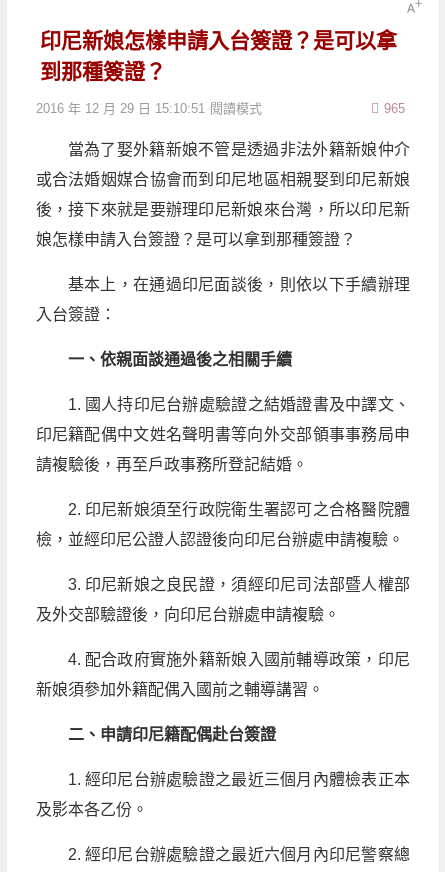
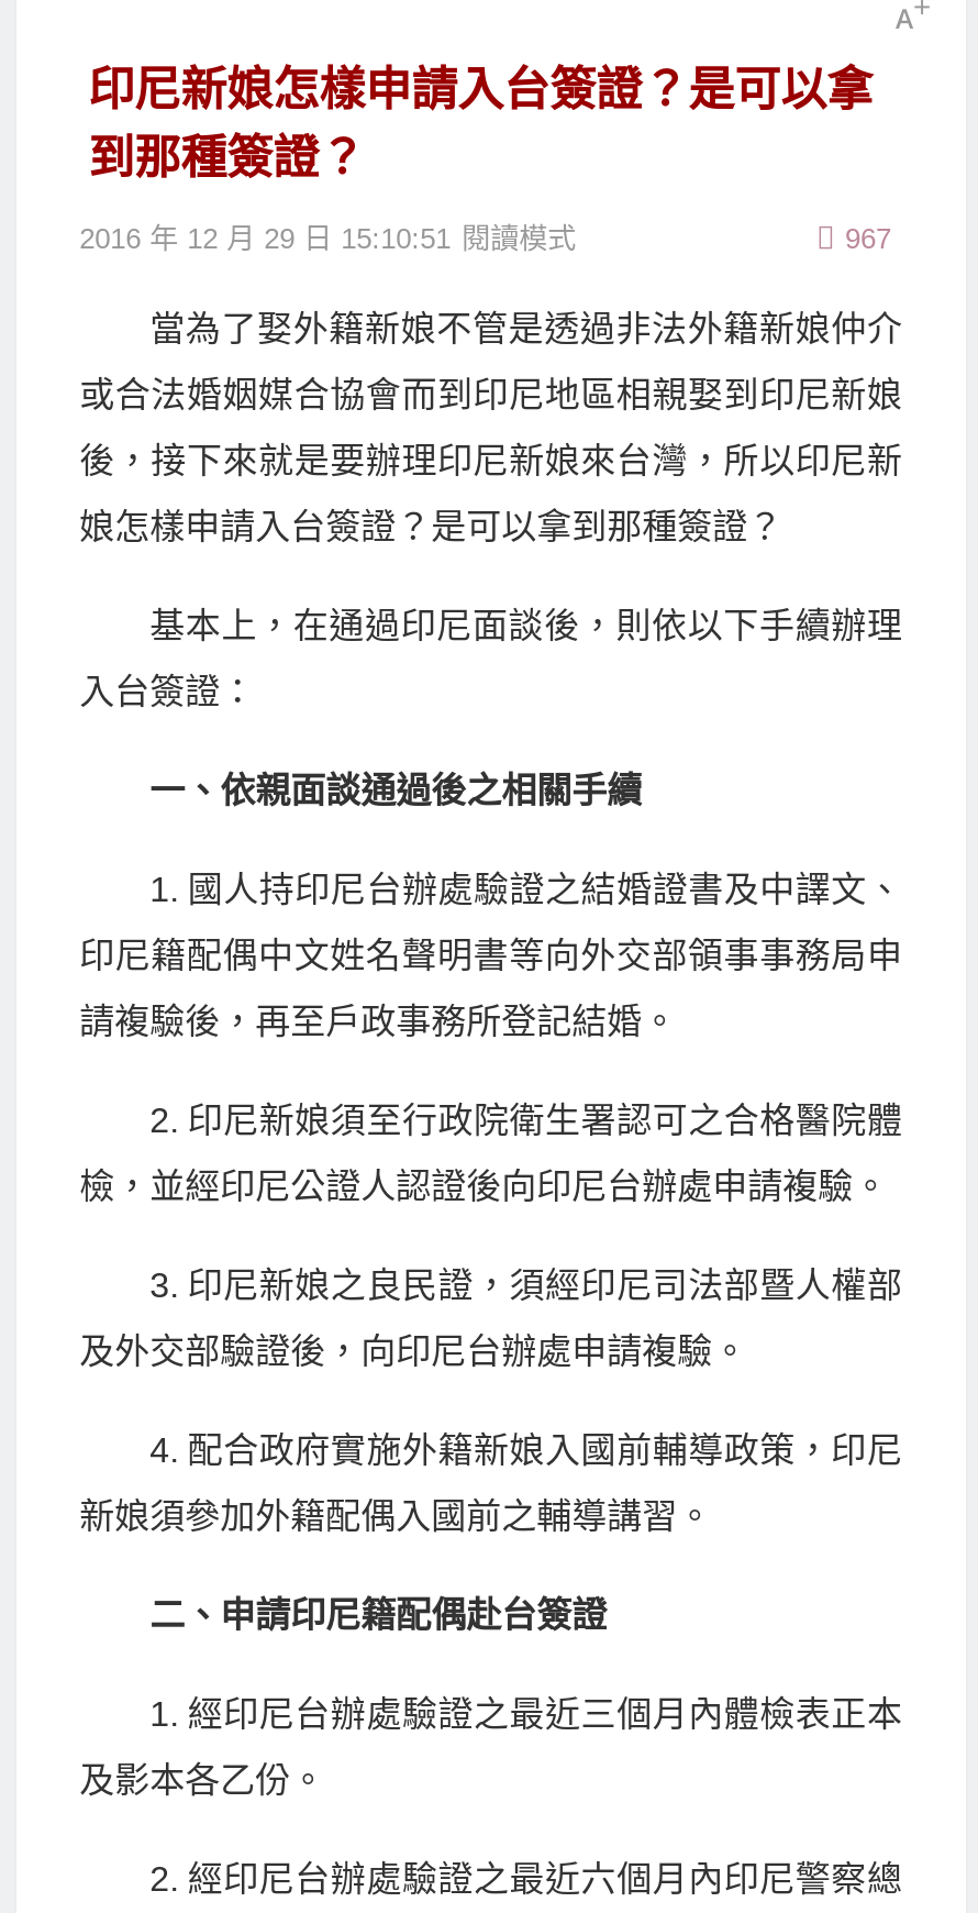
- 965
+ 967
